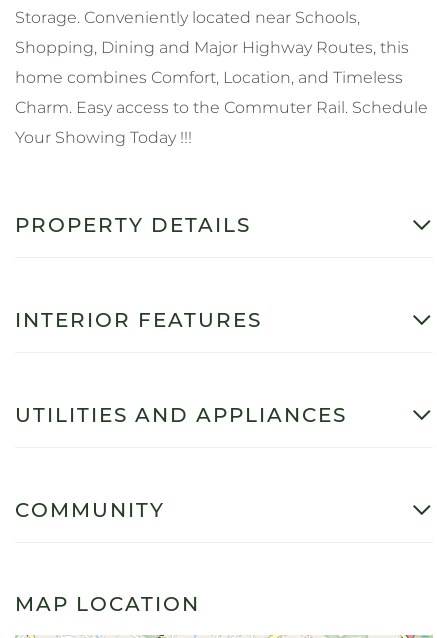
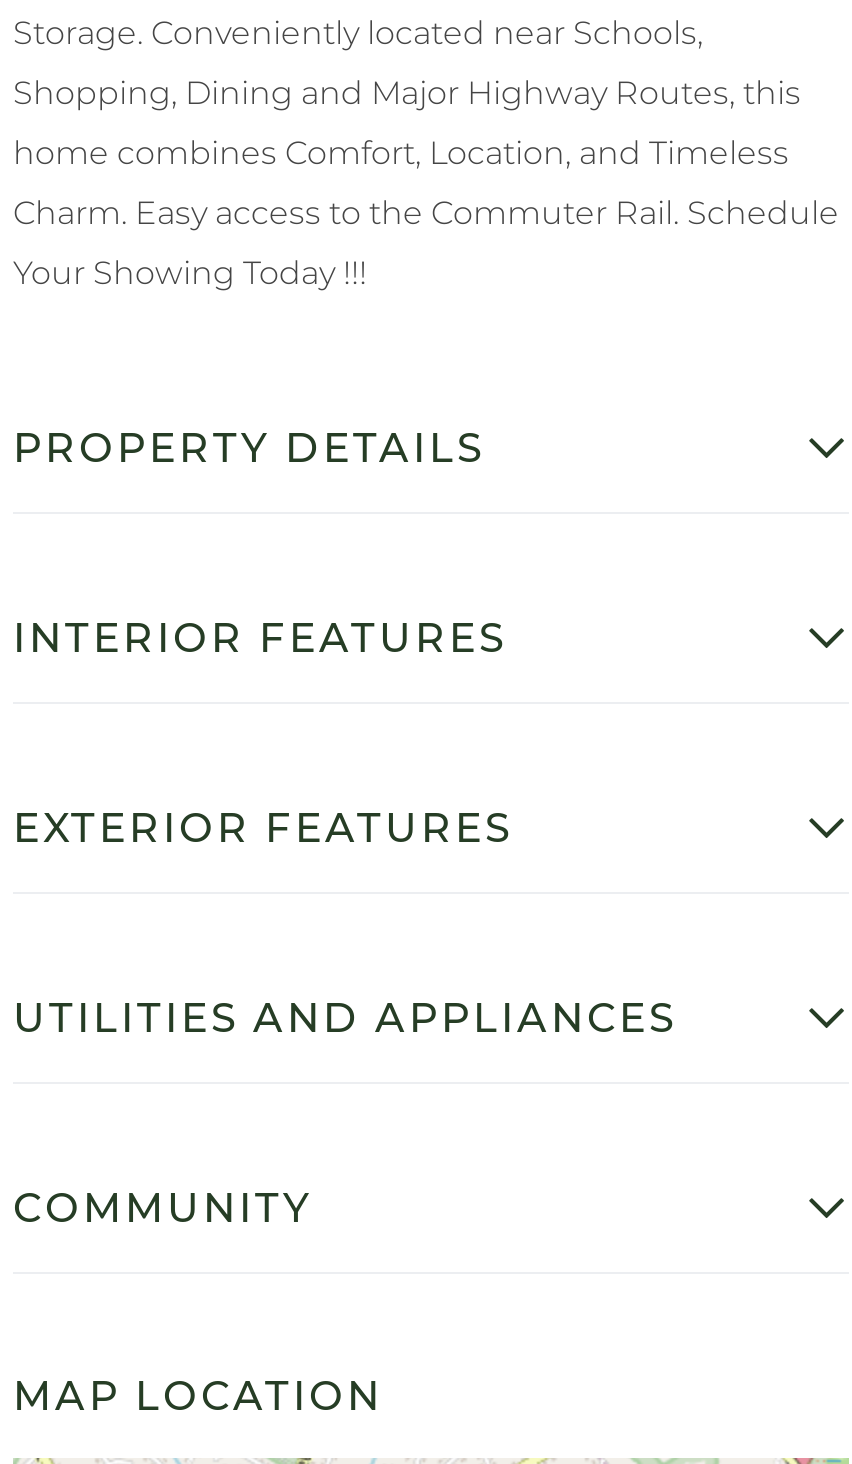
+ EXTERIOR FEATURES
